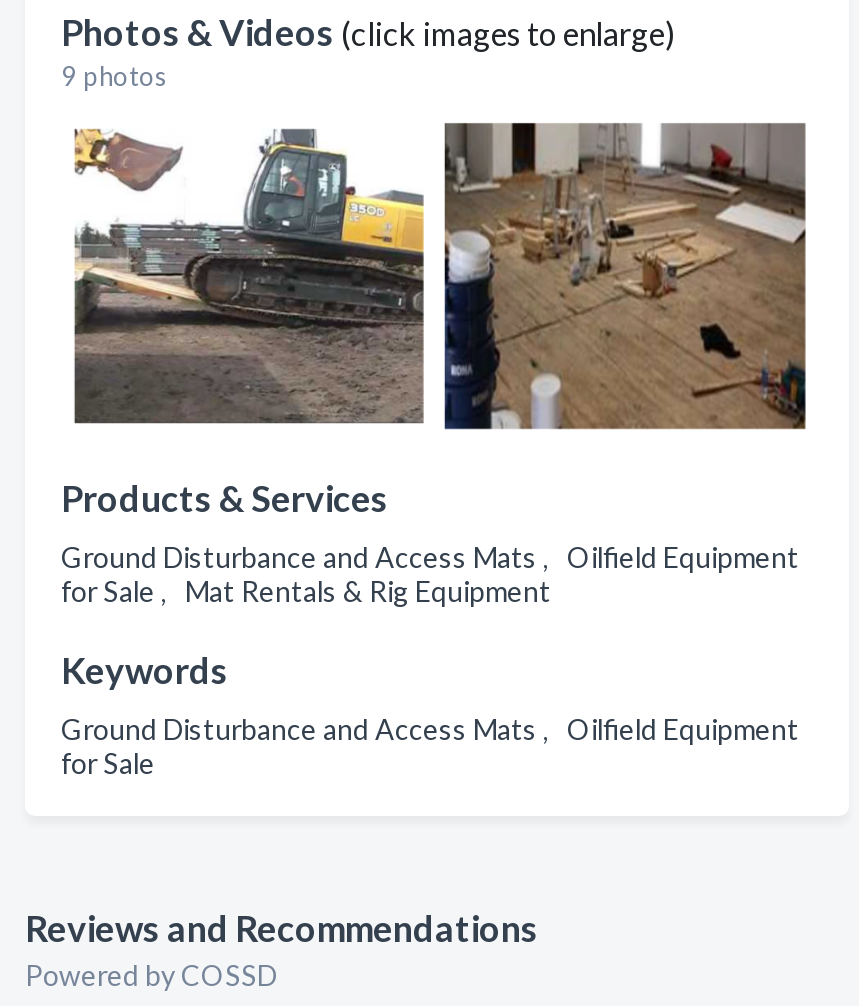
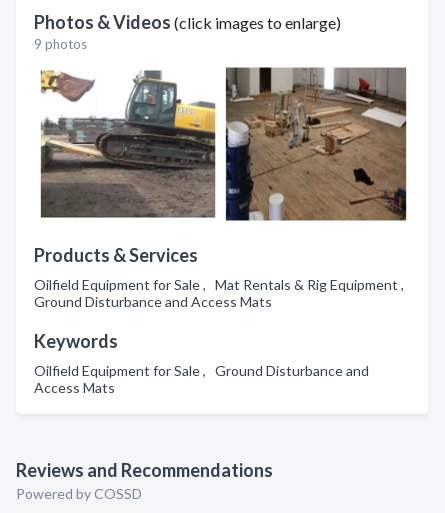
- Ground Disturbance and Access Mats , Oilfield Equipment
- for Sale , Mat Rentals & Rig Equipment
+ Oilfield Equipment for Sale , Mat Rentals & Rig Equipment ,
+ Ground Disturbance and Access Mats

- Ground Disturbance and Access Mats , Oilfield Equipment
- for Sale
+ Oilfield Equipment for Sale , Ground Disturbance and
+ Access Mats
